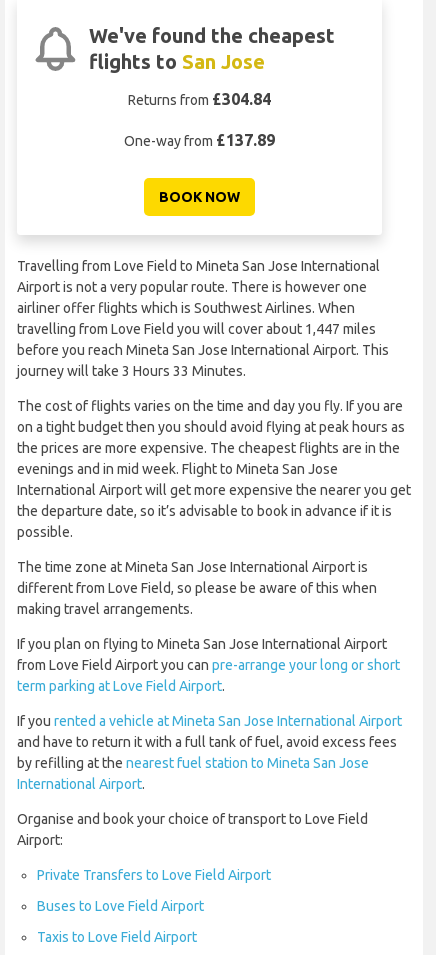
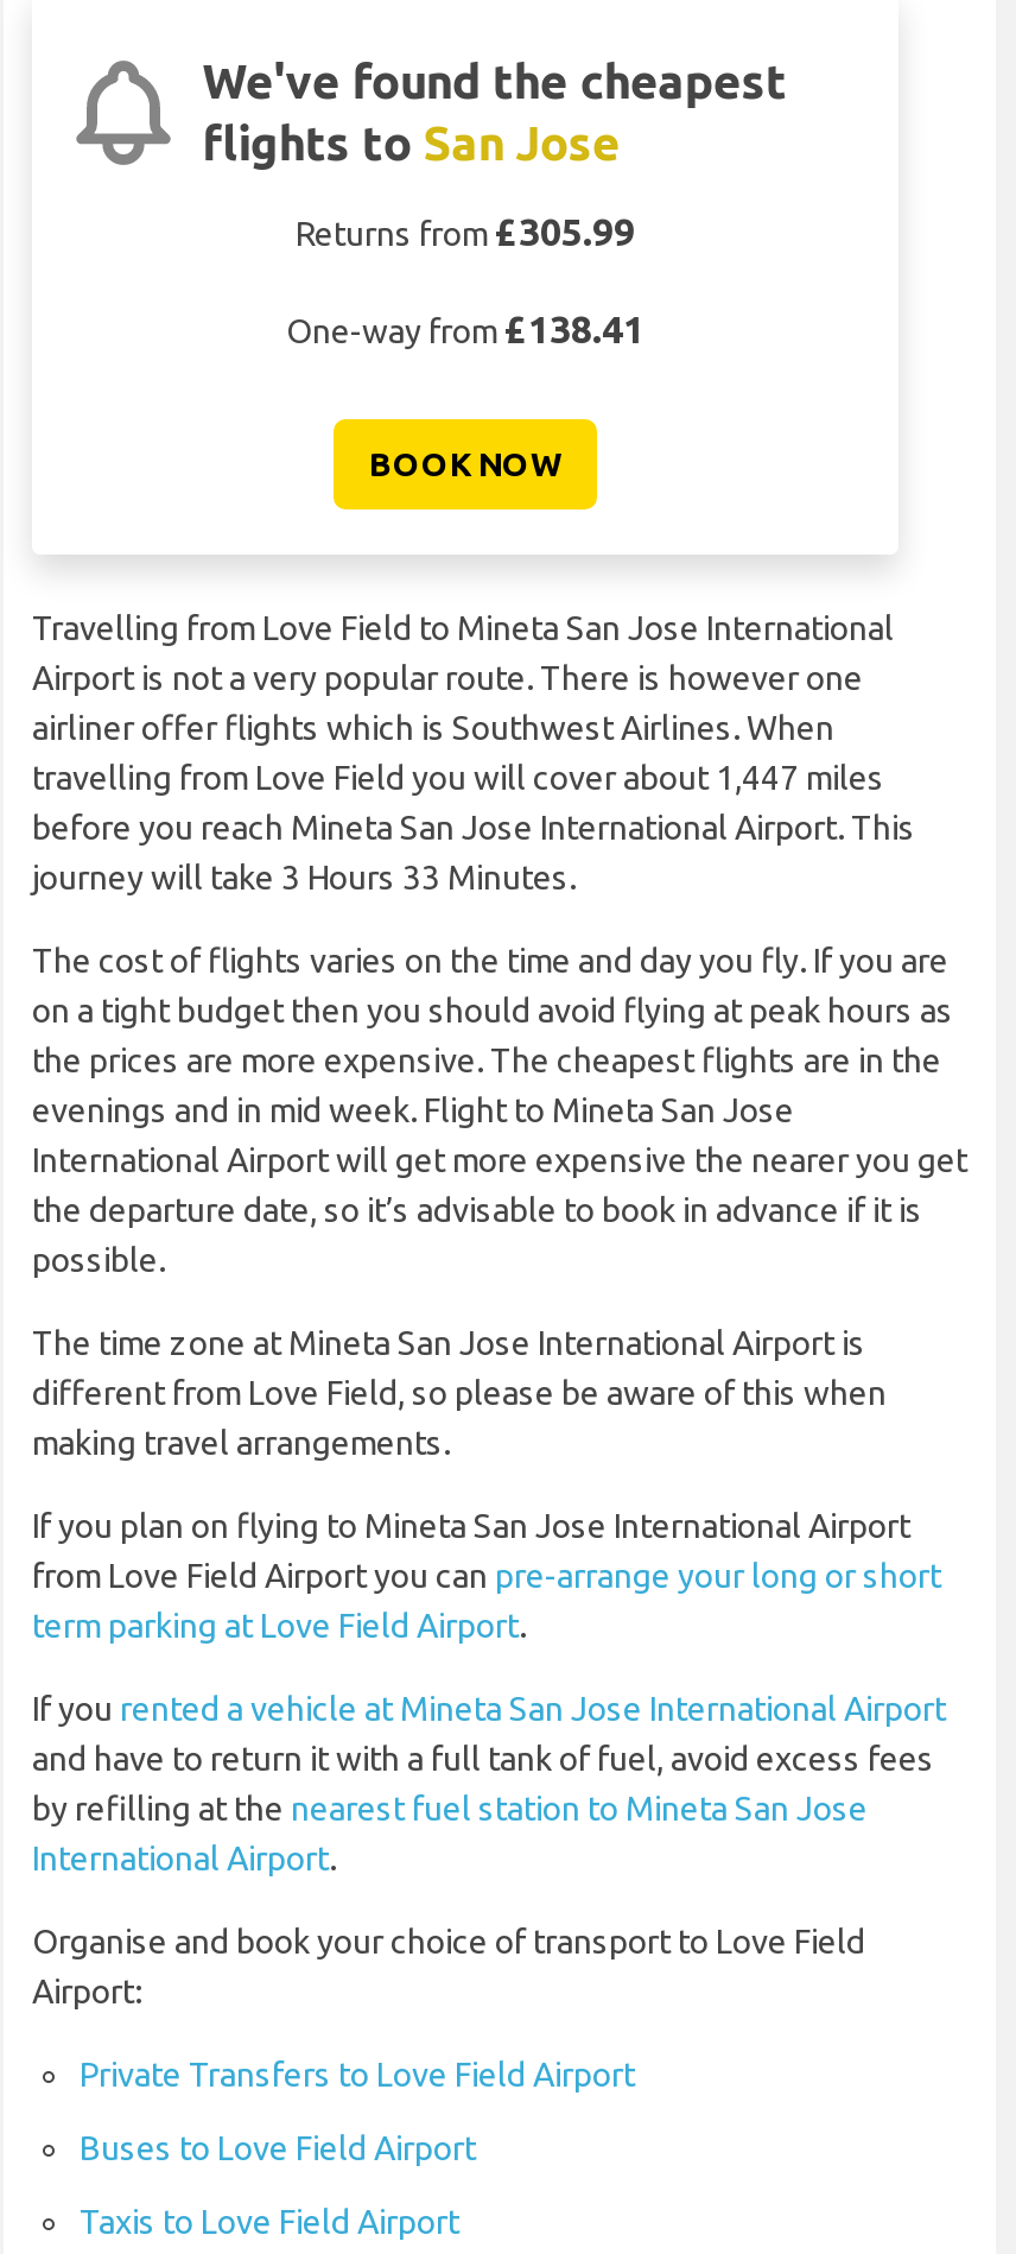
- Returns from £304.84
+ Returns from £305.99

- One-way from £137.89
+ One-way from £138.41
